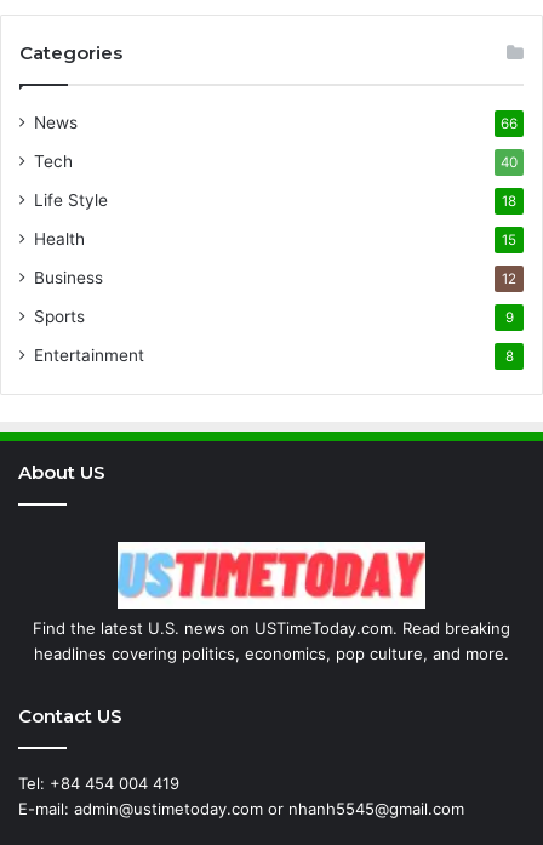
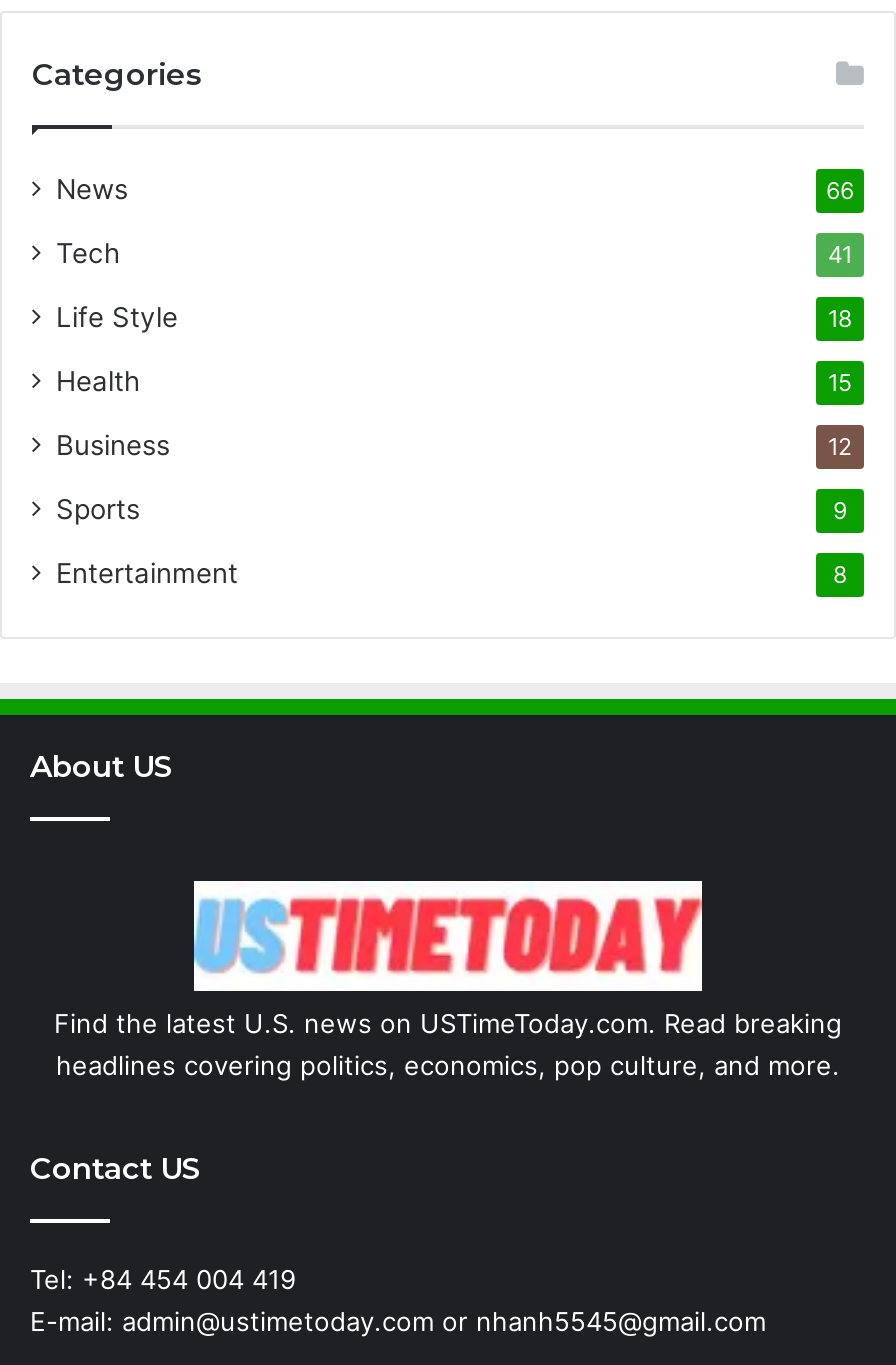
- 40
+ 41
